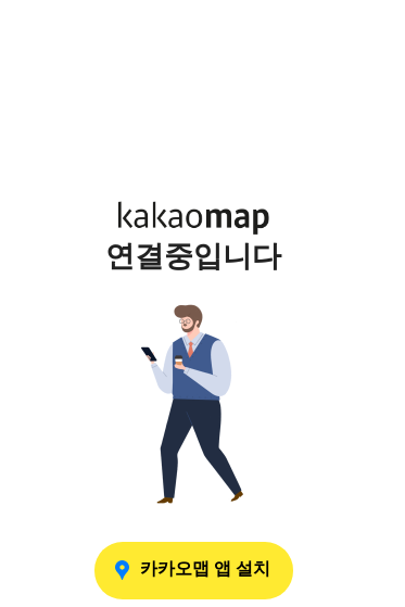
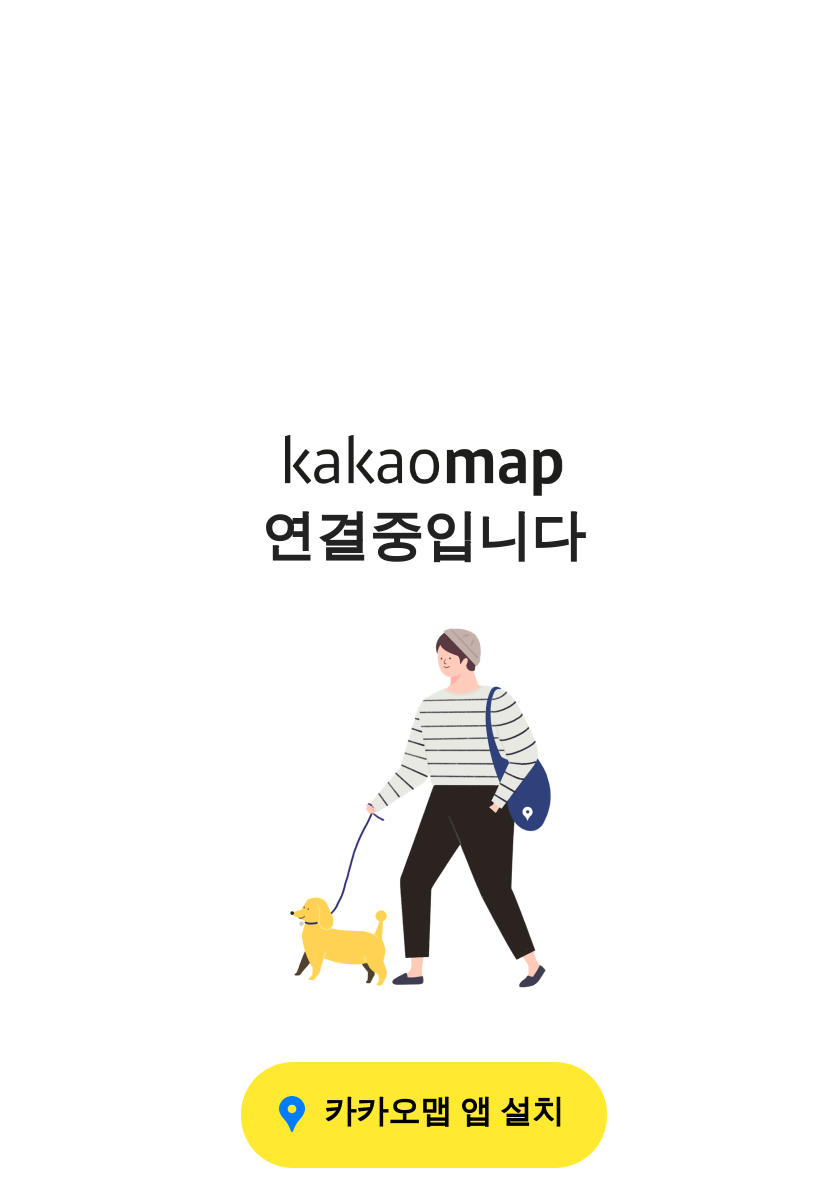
- [image]
+ [image]
